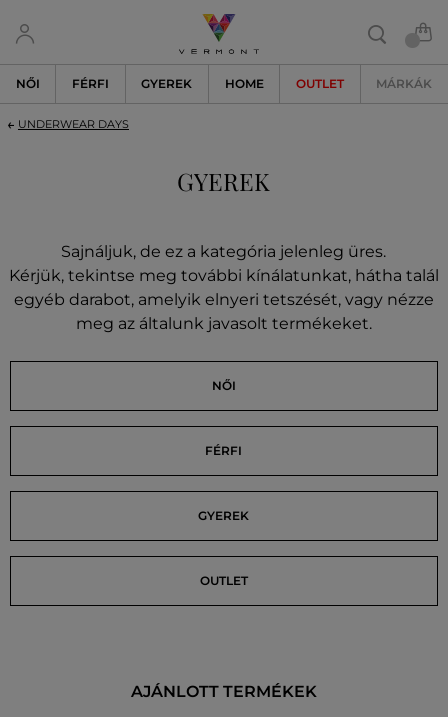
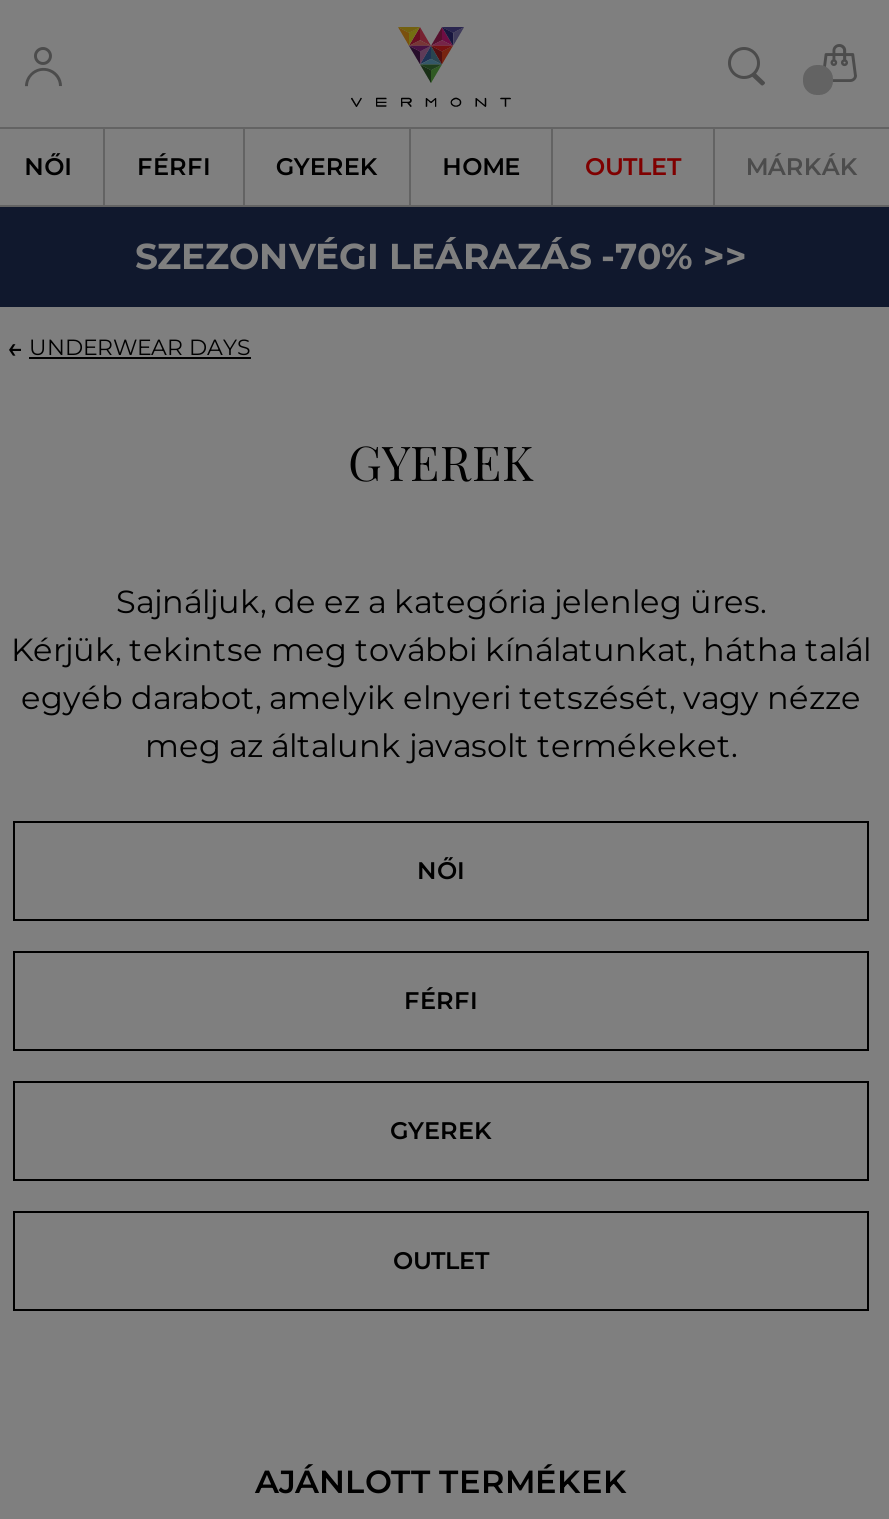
+ SZEZONVÉGI LEÁRAZÁS -70% >>
